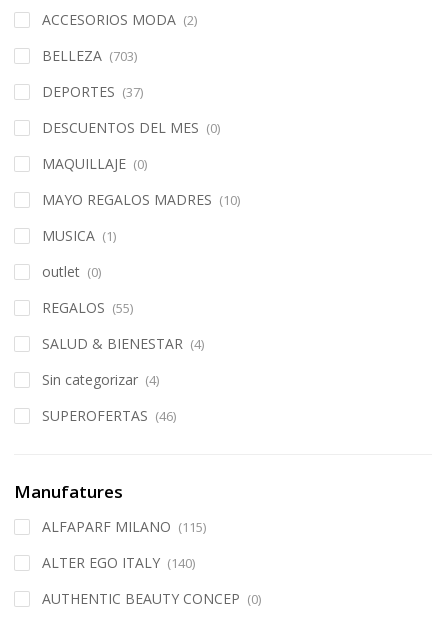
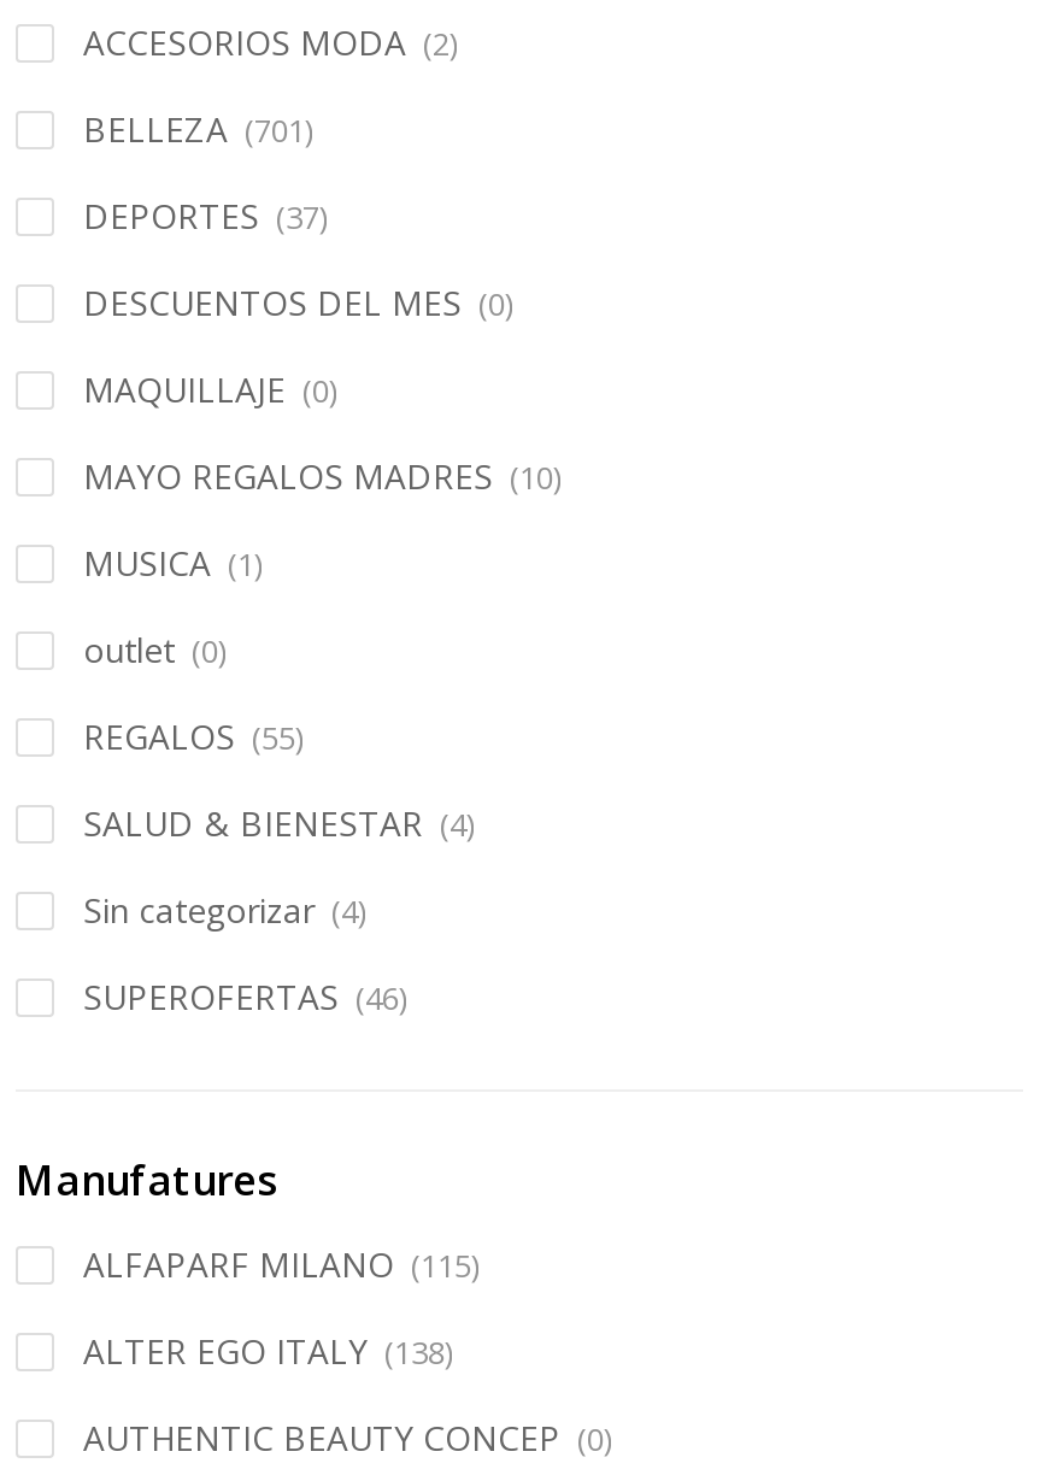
- BELLEZA (703)
+ BELLEZA (701)

- ALTER EGO ITALY (140)
+ ALTER EGO ITALY (138)
